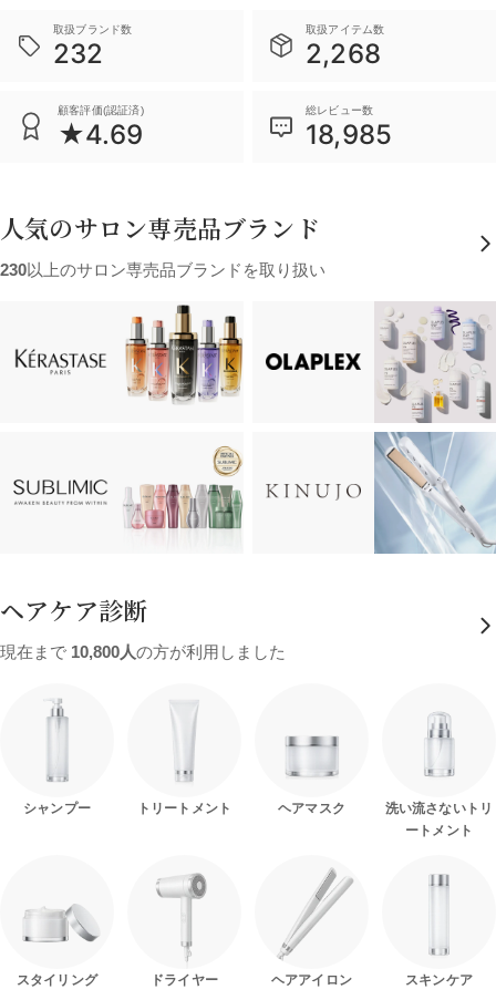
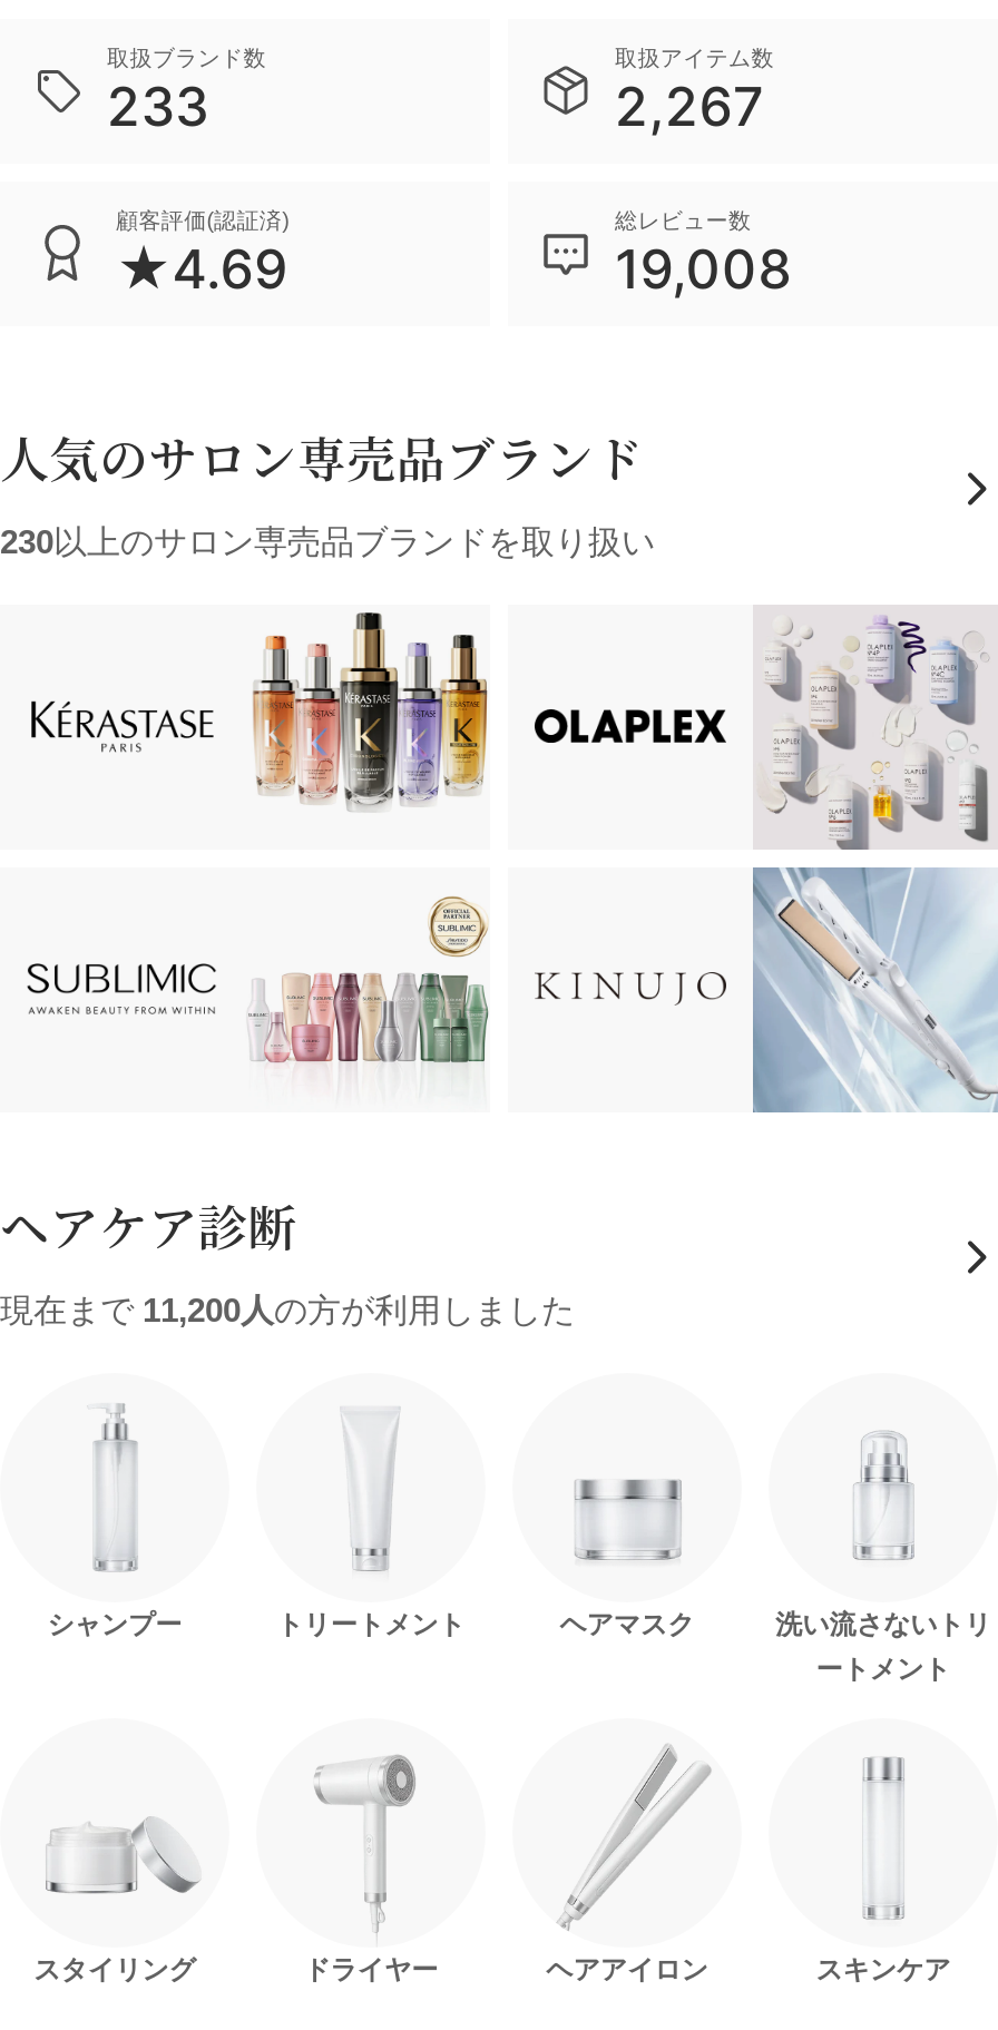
- 232
+ 233

- 2,268
+ 2,267

- 18,985
+ 19,008

- 現在まで10,800人の方が利用しました
+ 現在まで11,200人の方が利用しました
